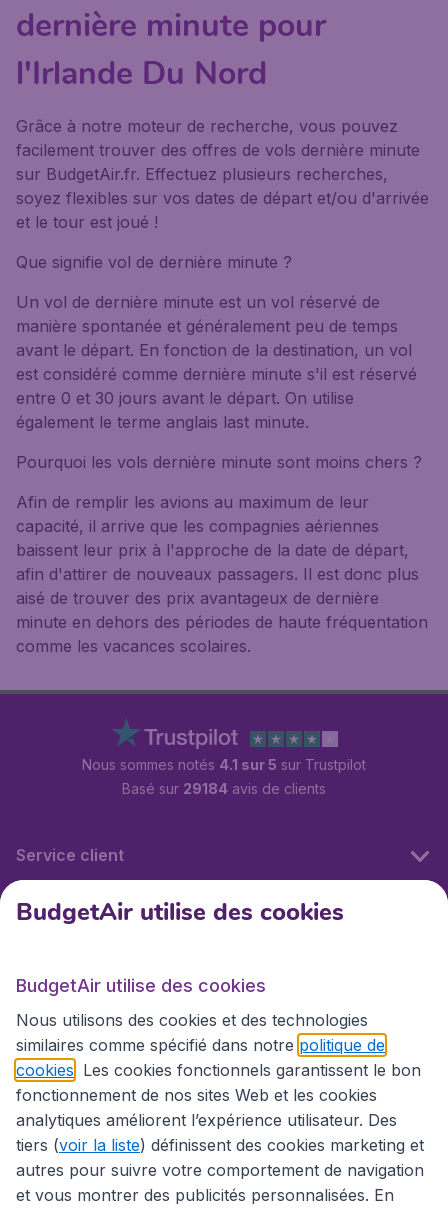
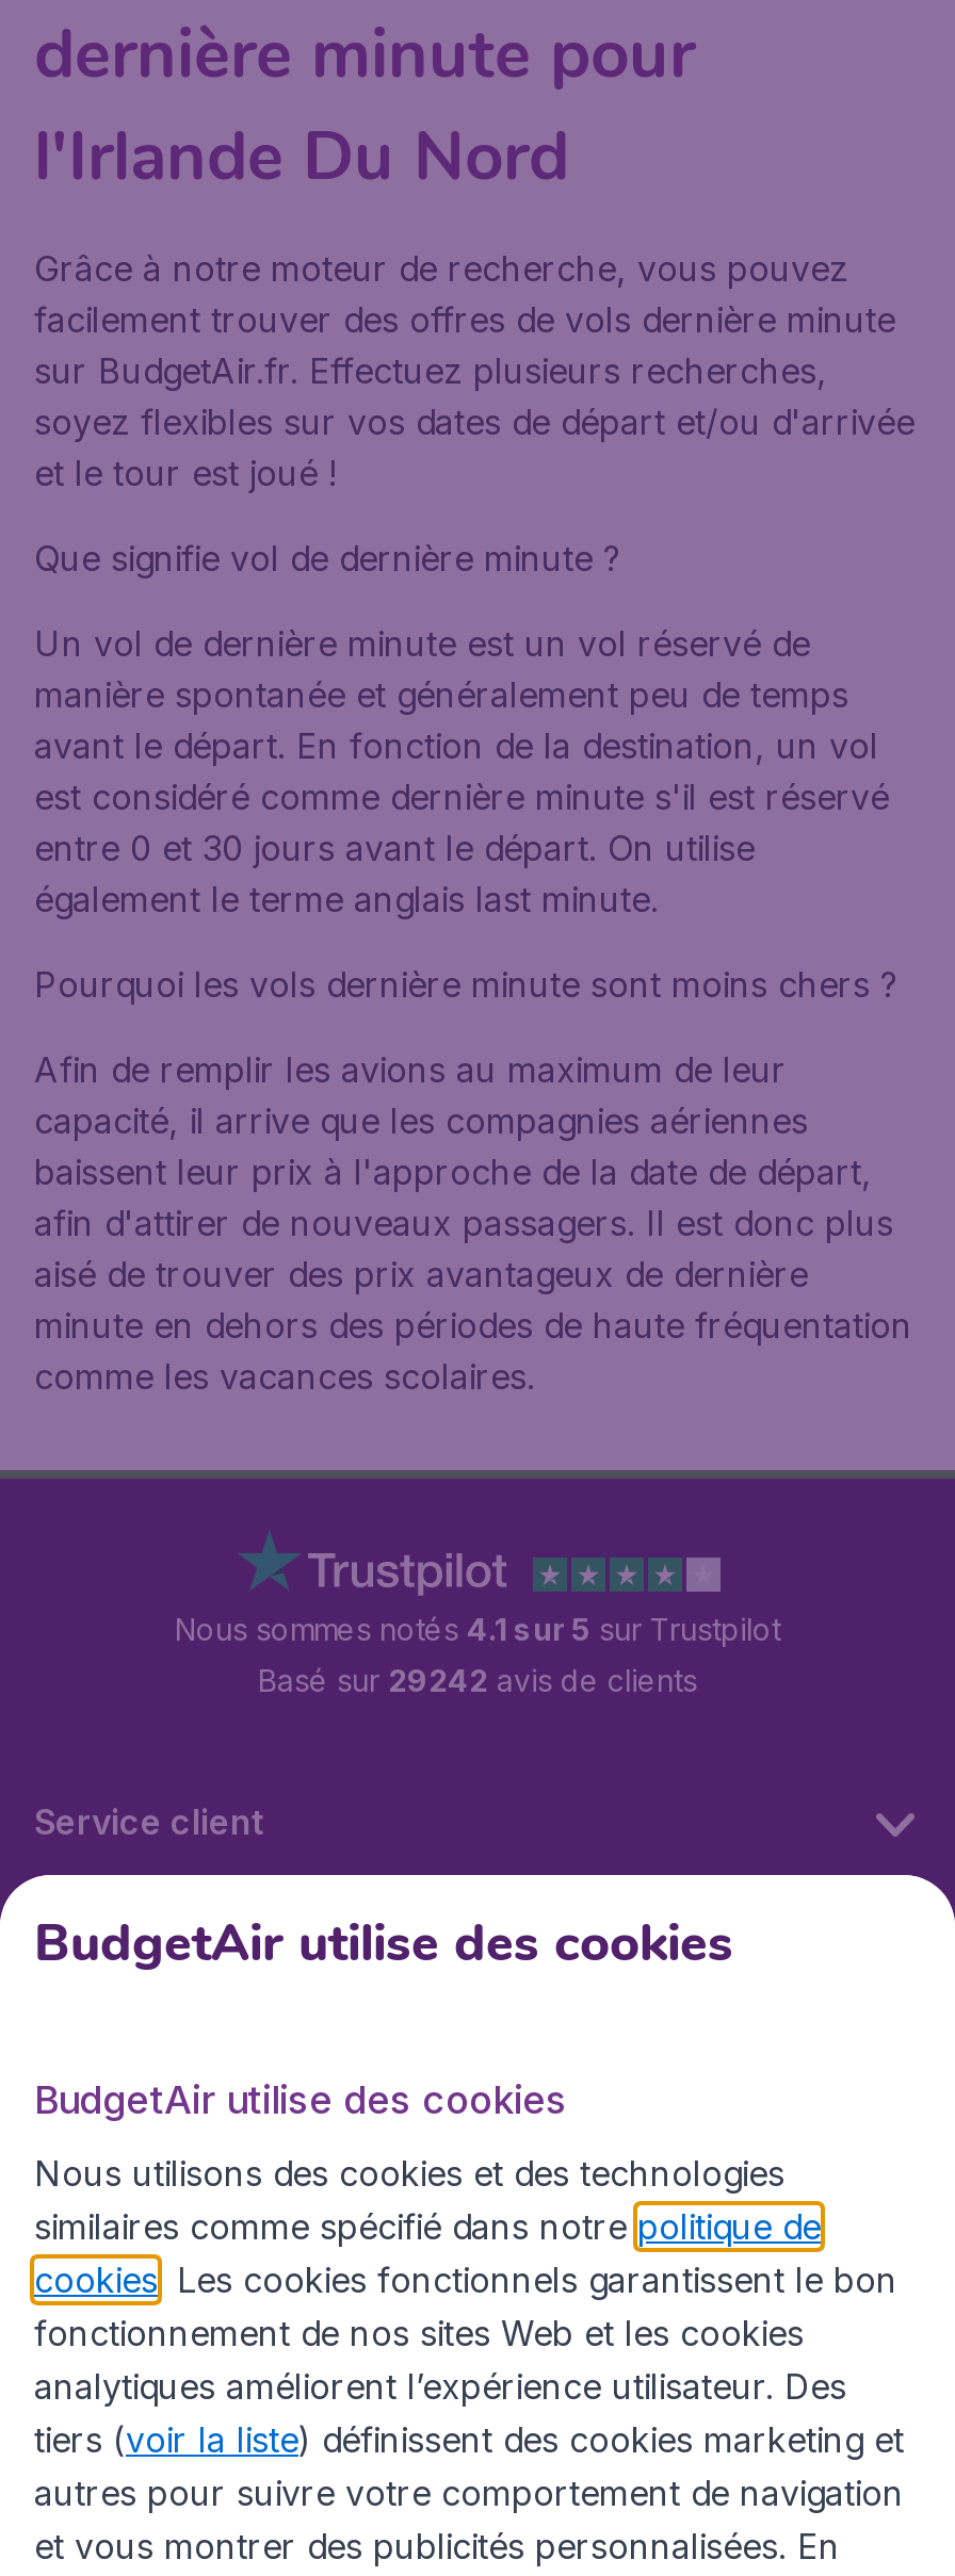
- Basé sur 29184 avis de clients
+ Basé sur 29242 avis de clients
